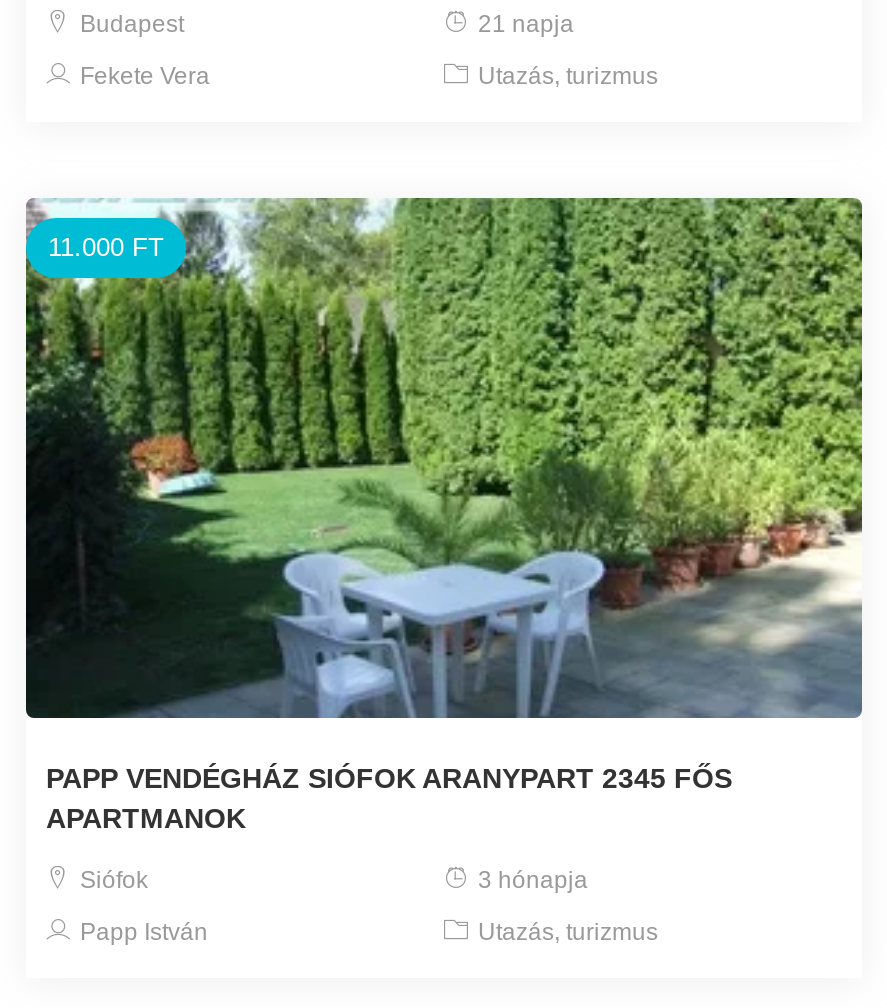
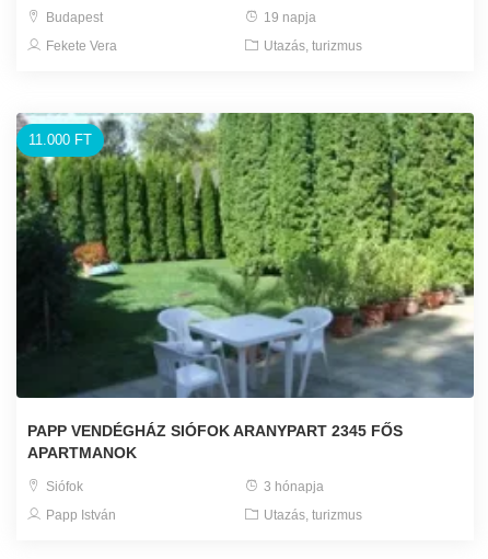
- 21 napja
+ 19 napja
